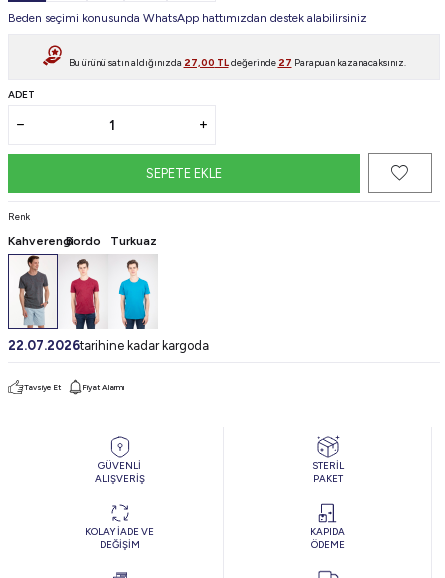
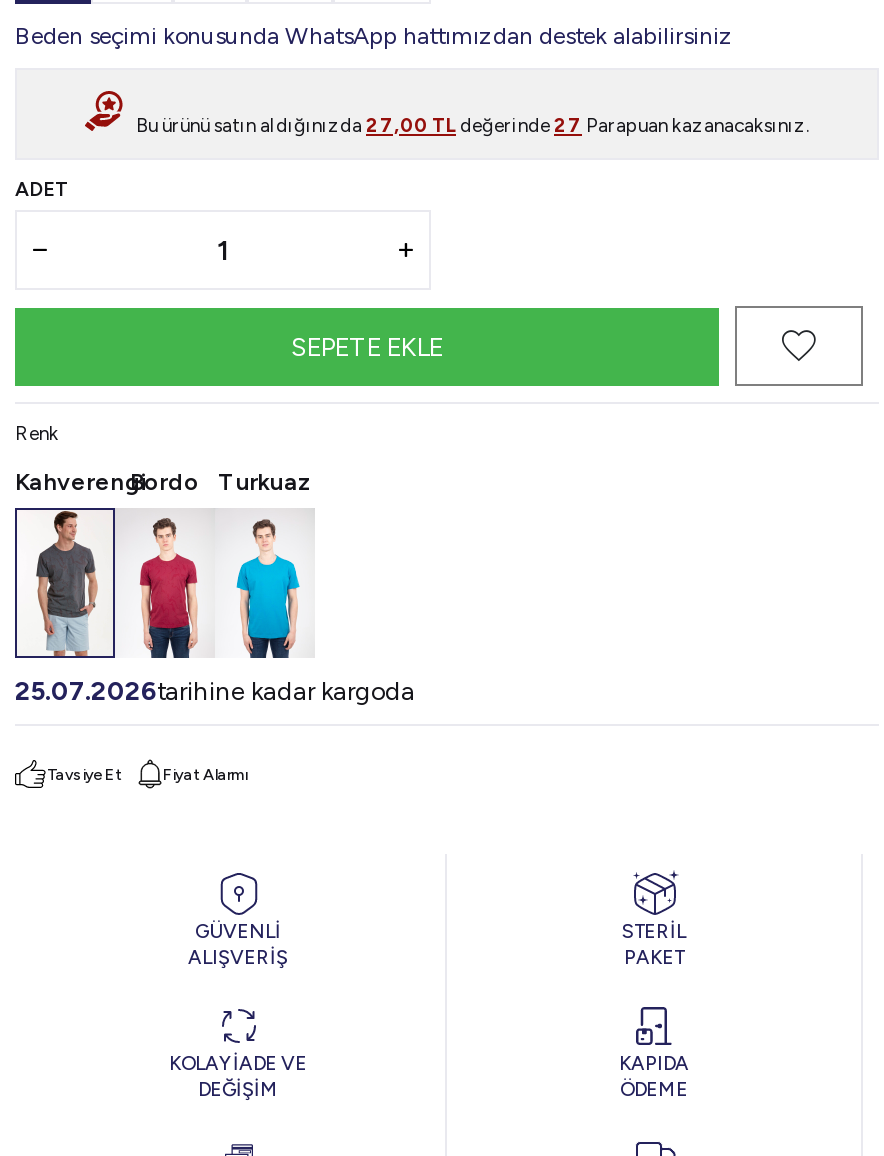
- 22.07.2026tarihine kadar kargoda
+ 25.07.2026tarihine kadar kargoda
